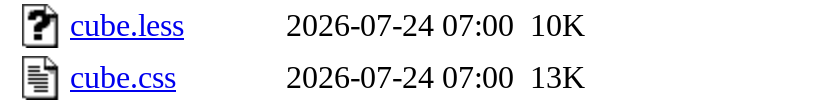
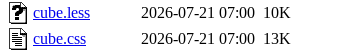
- 2026-07-24 07:00 10K
+ 2026-07-21 07:00 10K

- 2026-07-24 07:00 13K
+ 2026-07-21 07:00 13K
